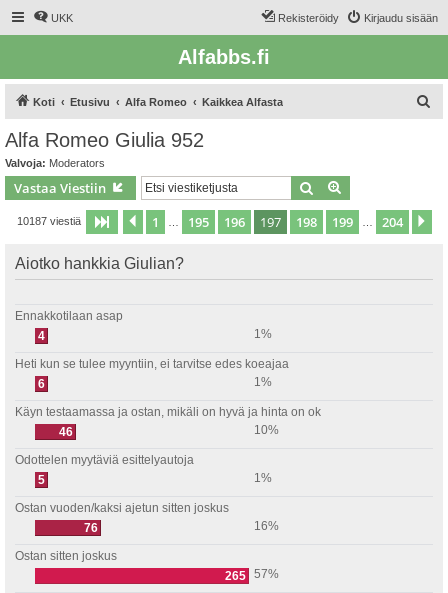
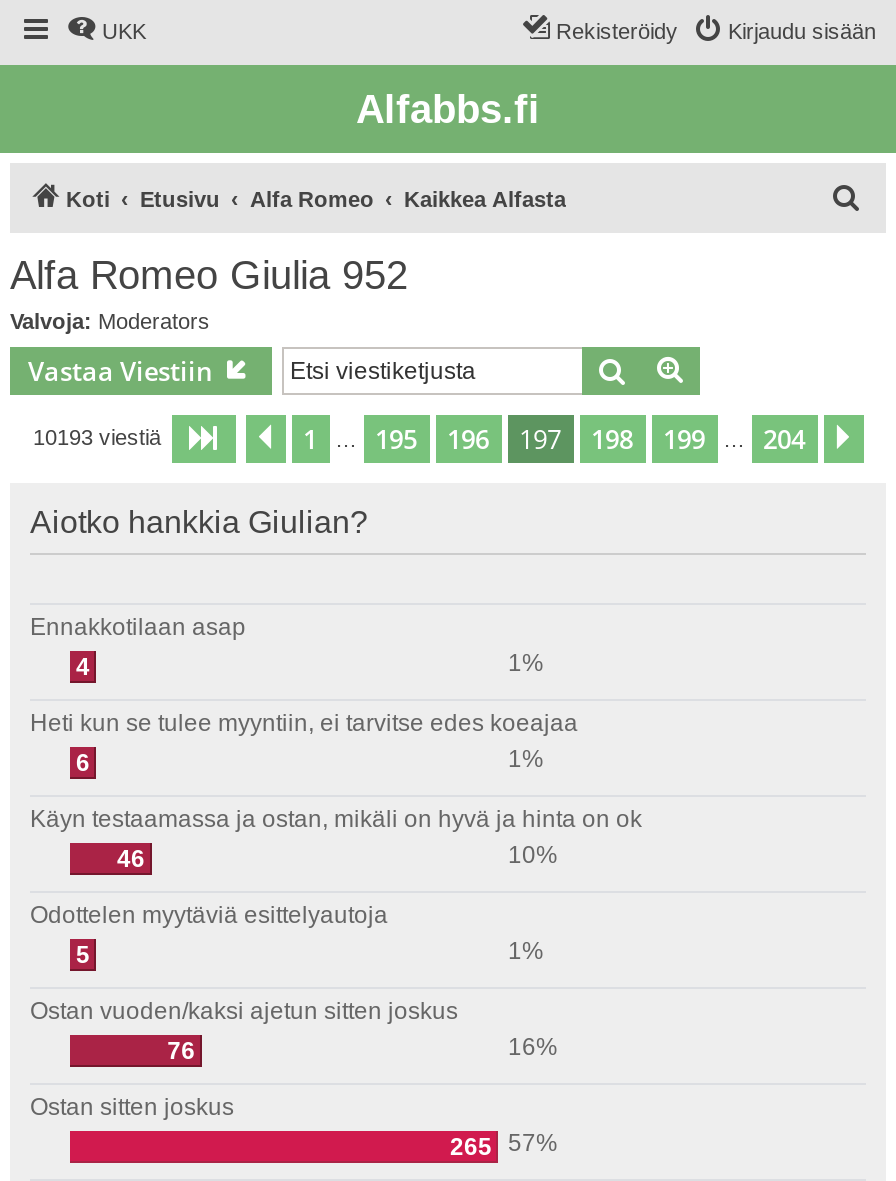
- 10187 viestiä
+ 10193 viestiä
